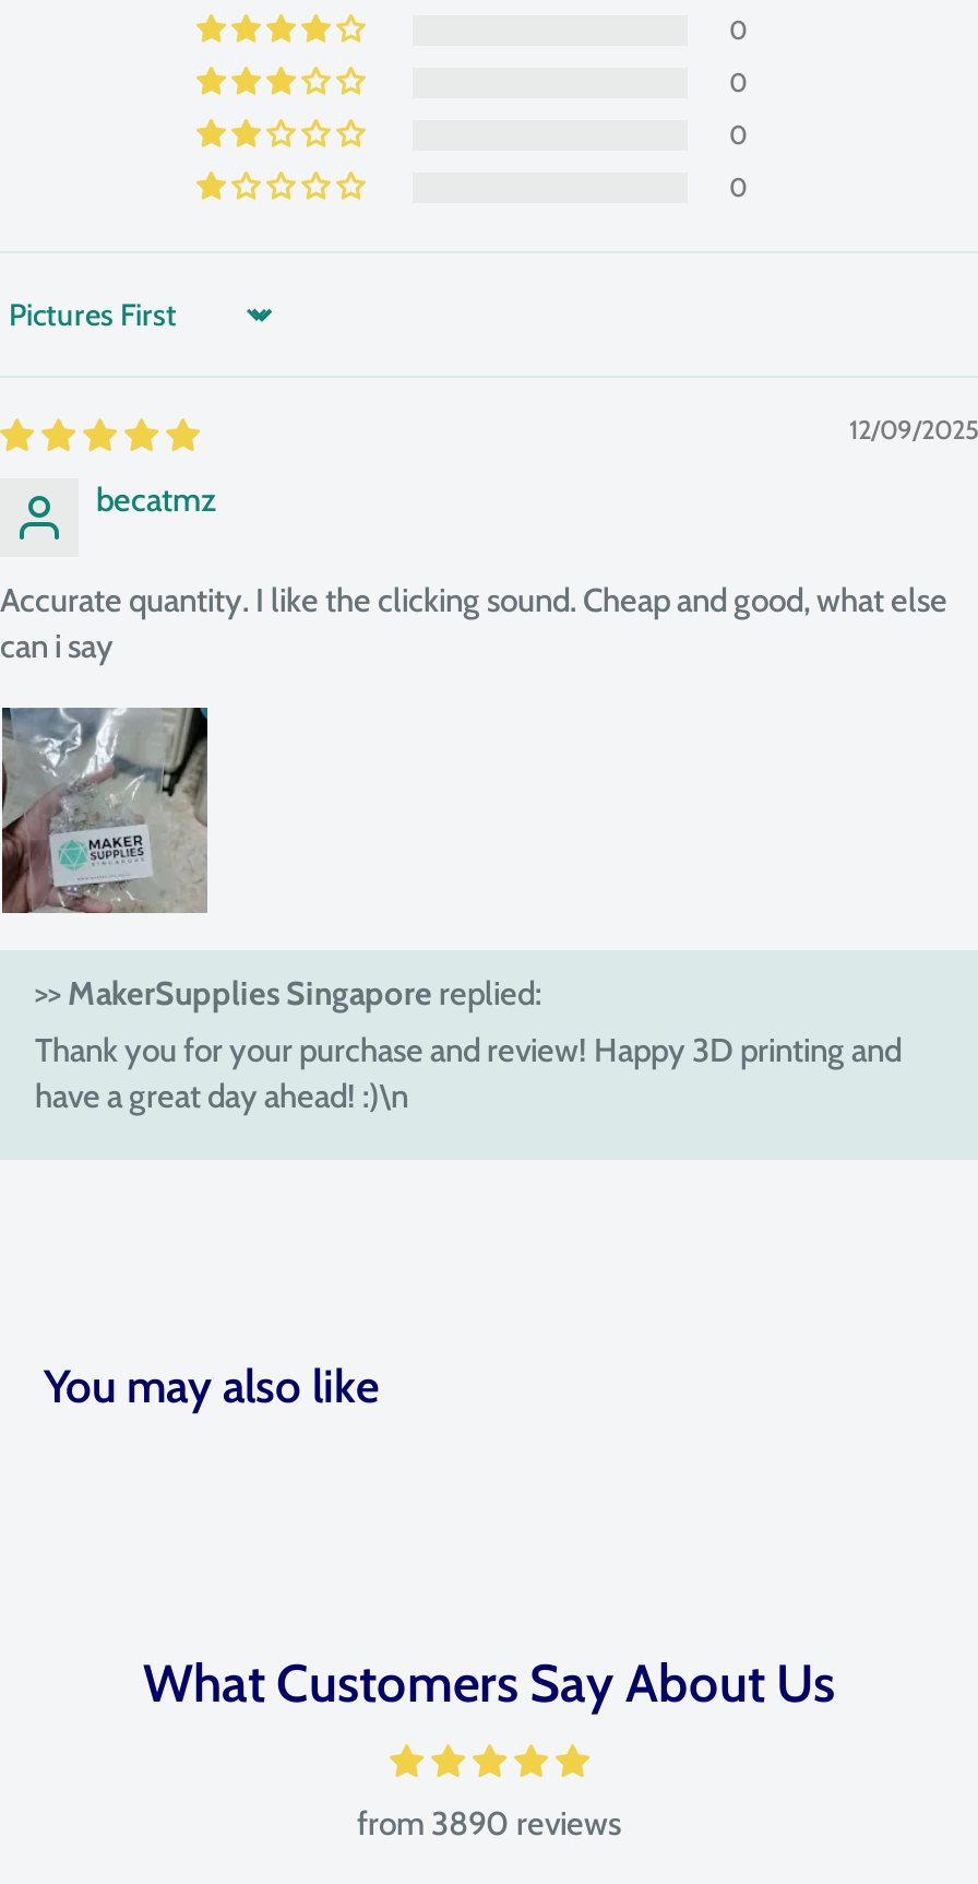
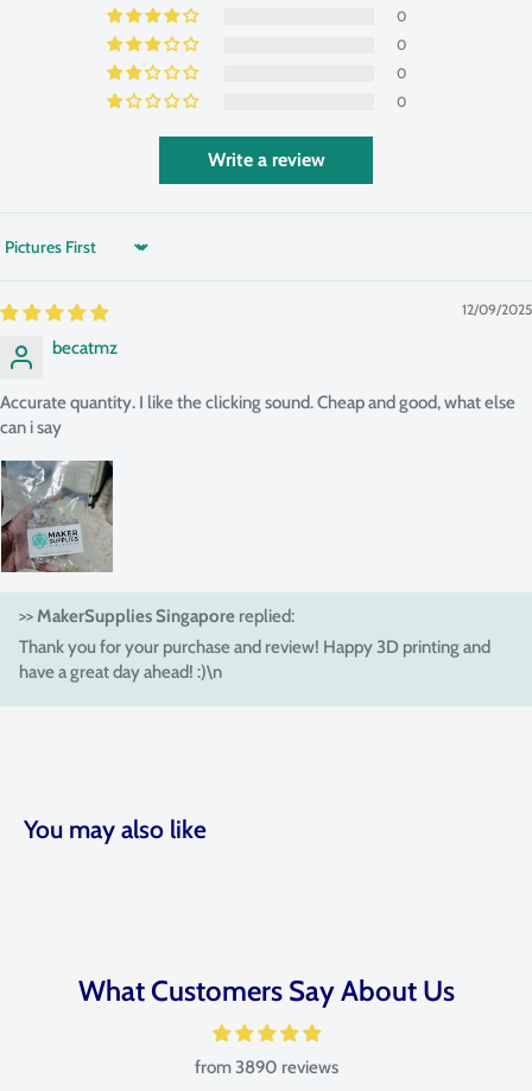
+ Write a review
